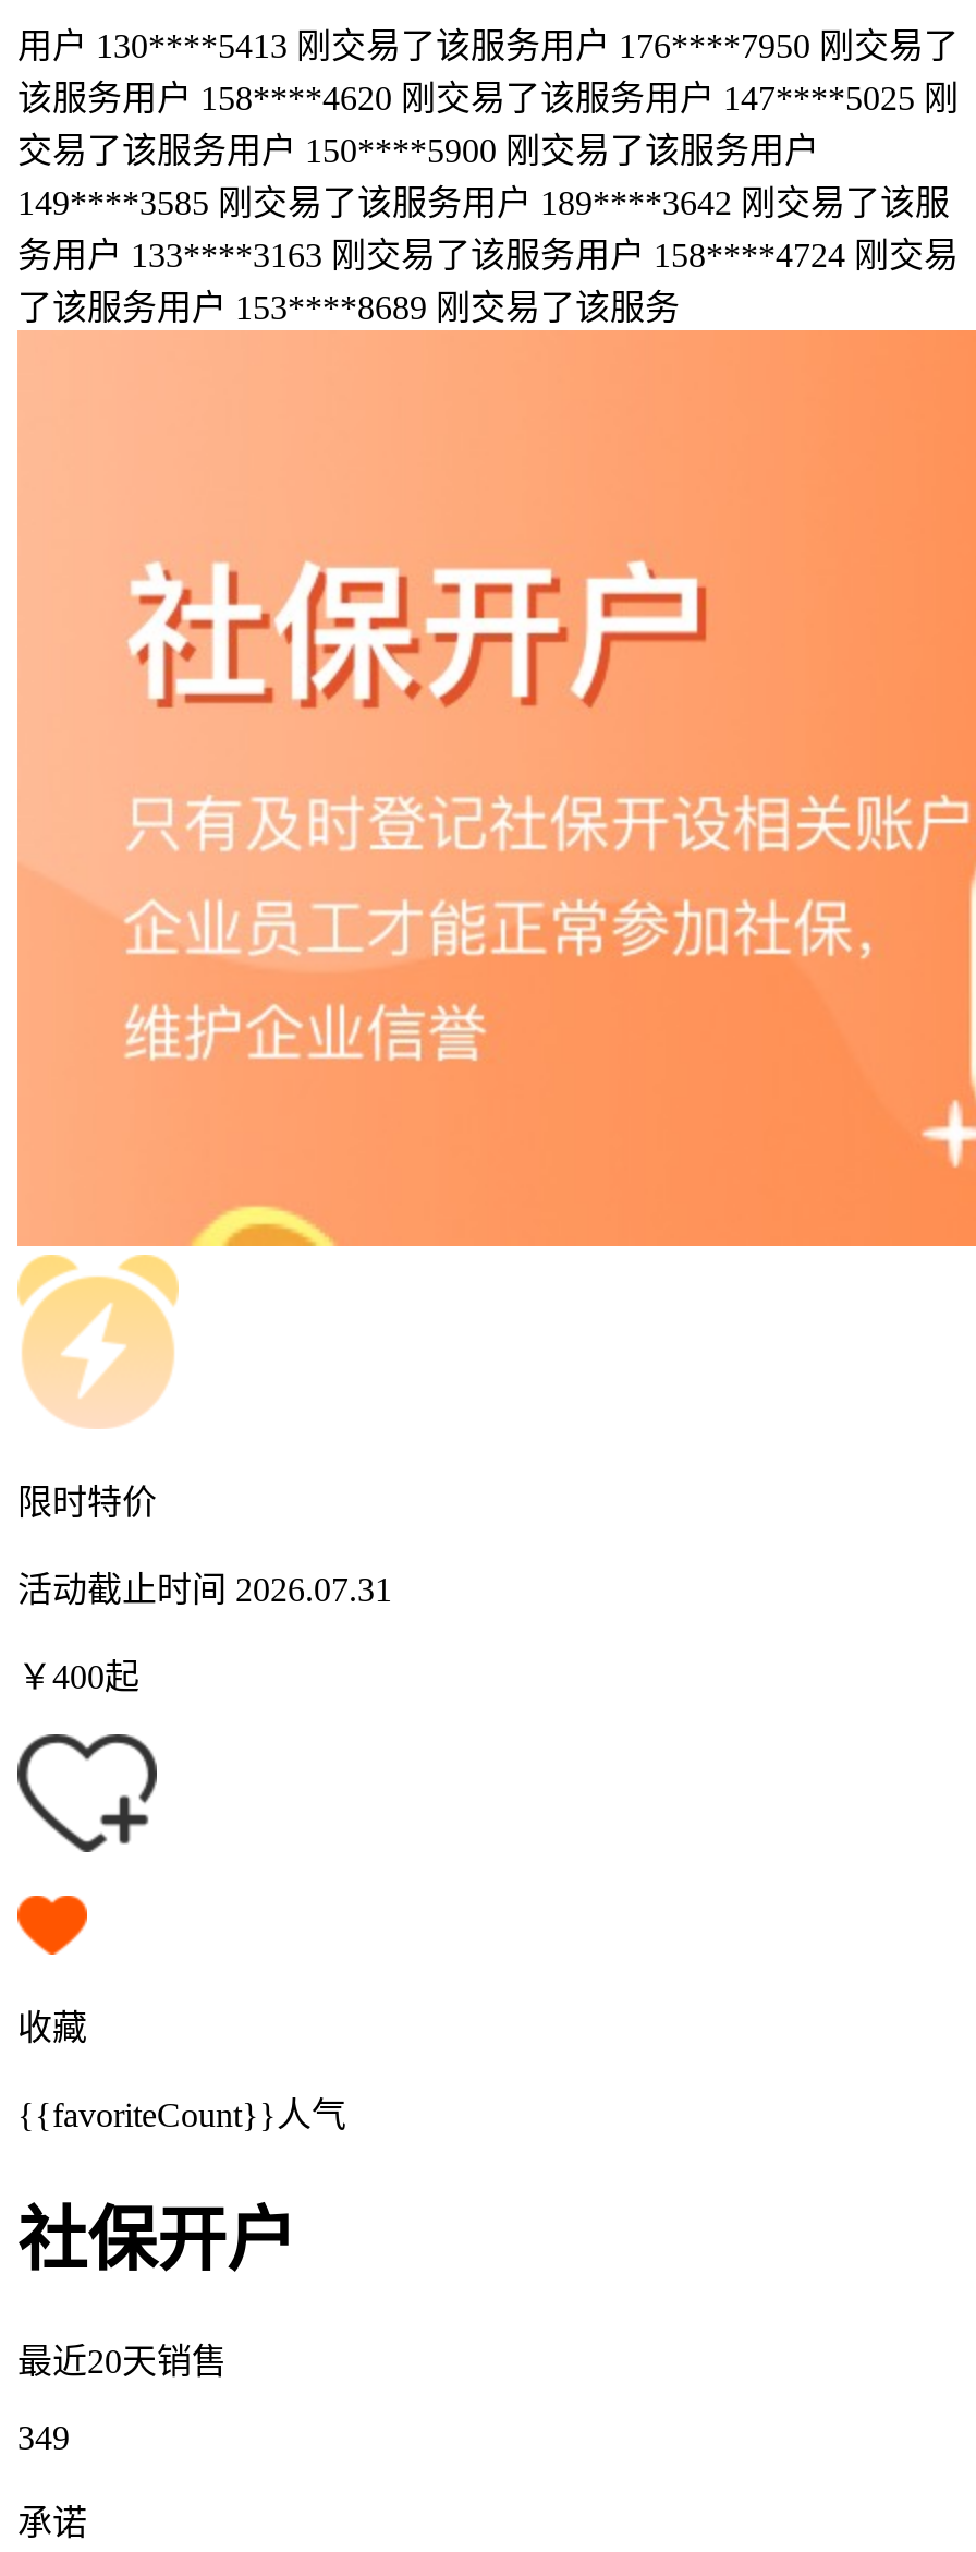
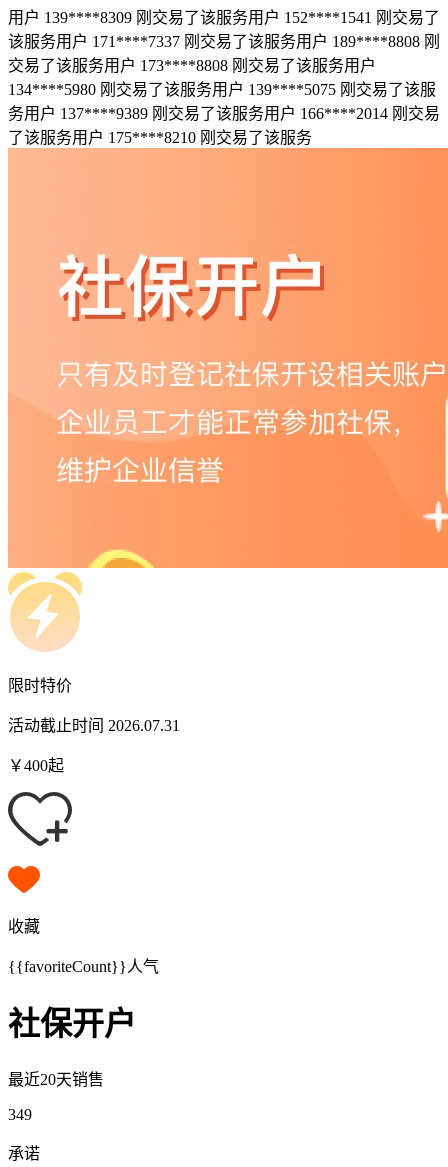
- 用户 130****5413 刚交易了该服务用户 176****7950 刚交易了
+ 用户 139****8309 刚交易了该服务用户 152****1541 刚交易了

- 该服务用户 158****4620 刚交易了该服务用户 147****5025 刚
+ 该服务用户 171****7337 刚交易了该服务用户 189****8808 刚

- 交易了该服务用户 150****5900 刚交易了该服务用户
+ 交易了该服务用户 173****8808 刚交易了该服务用户

- 149****3585 刚交易了该服务用户 189****3642 刚交易了该服
+ 134****5980 刚交易了该服务用户 139****5075 刚交易了该服

- 务用户 133****3163 刚交易了该服务用户 158****4724 刚交易
+ 务用户 137****9389 刚交易了该服务用户 166****2014 刚交易

- 了该服务用户 153****8689 刚交易了该服务
+ 了该服务用户 175****8210 刚交易了该服务
